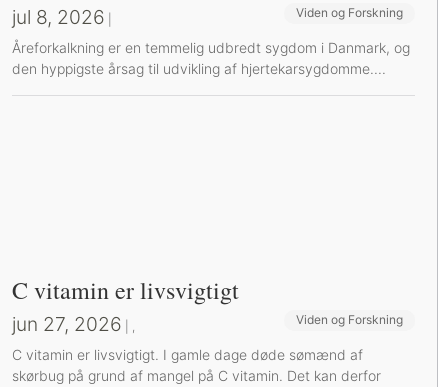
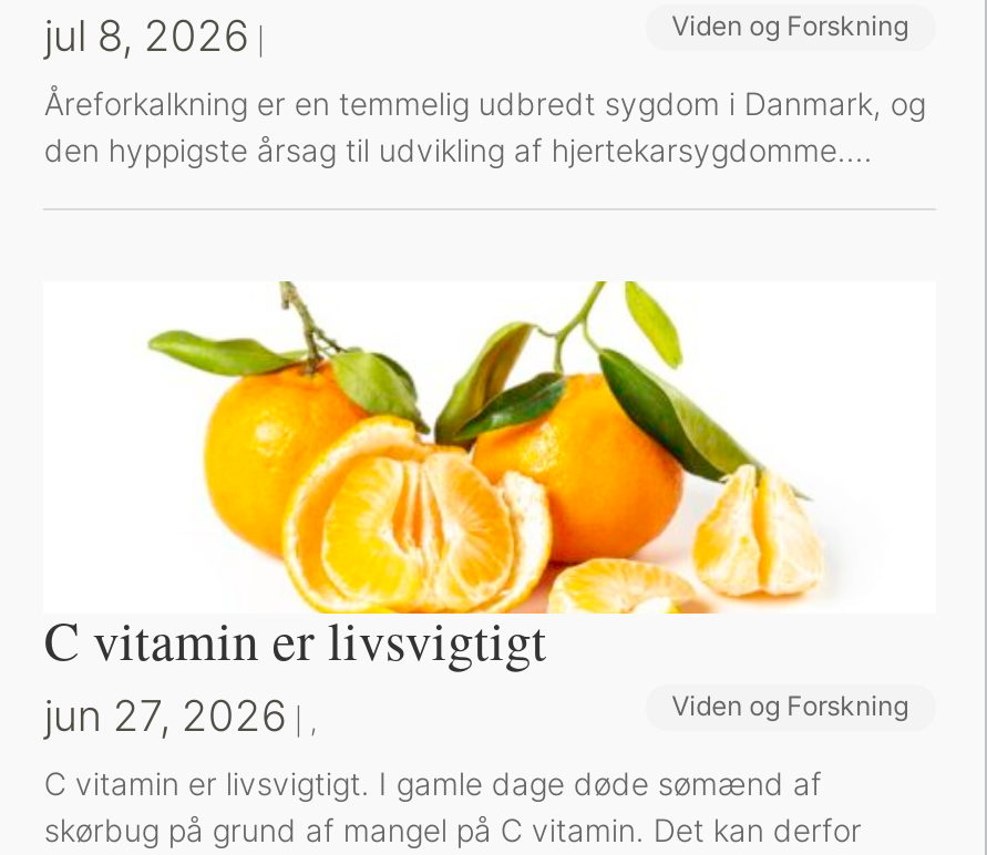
+ [image]
